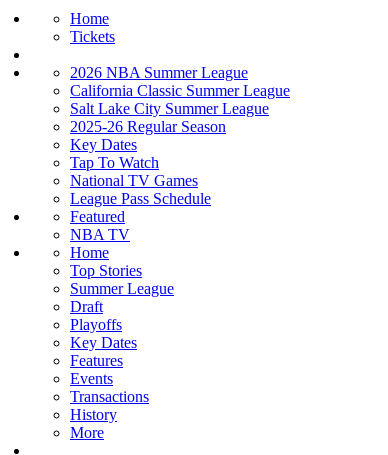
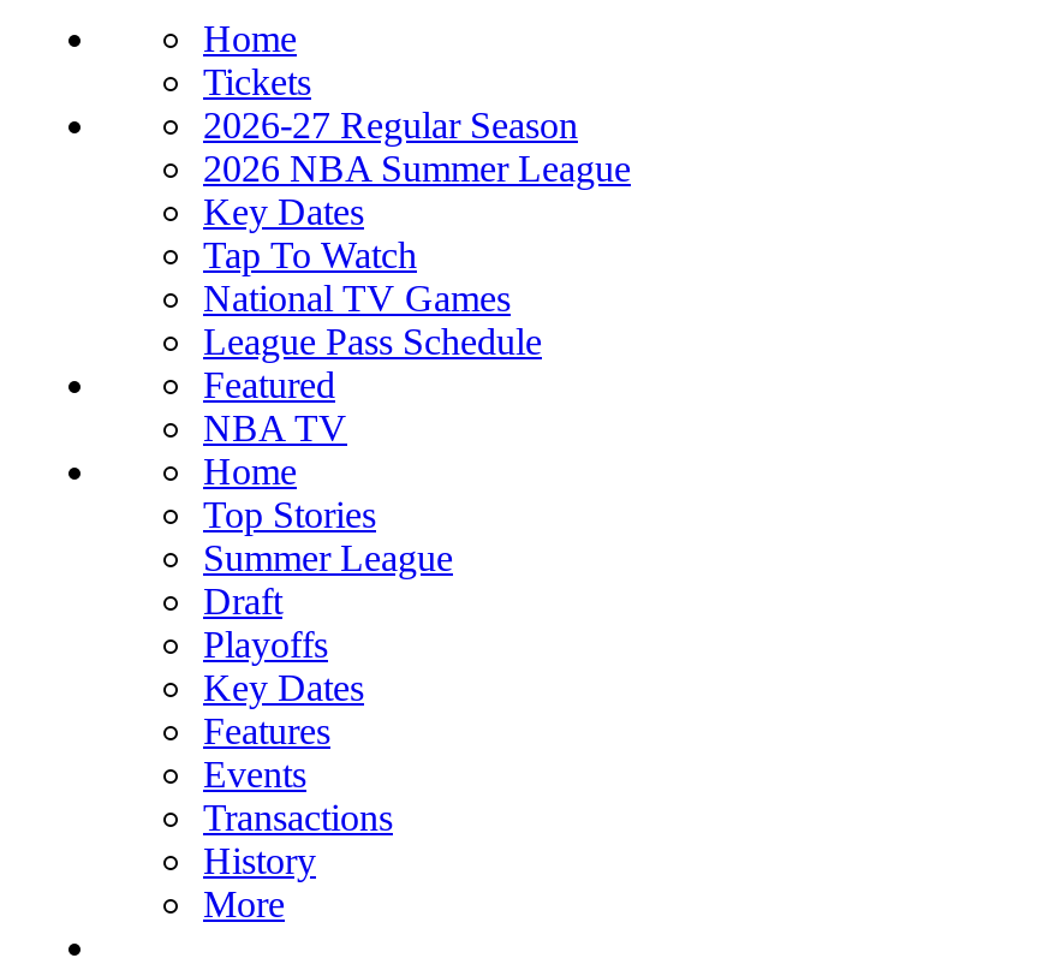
+ 2026-27 Regular Season

- California Classic Summer League
- Salt Lake City Summer League
- 2025-26 Regular Season
